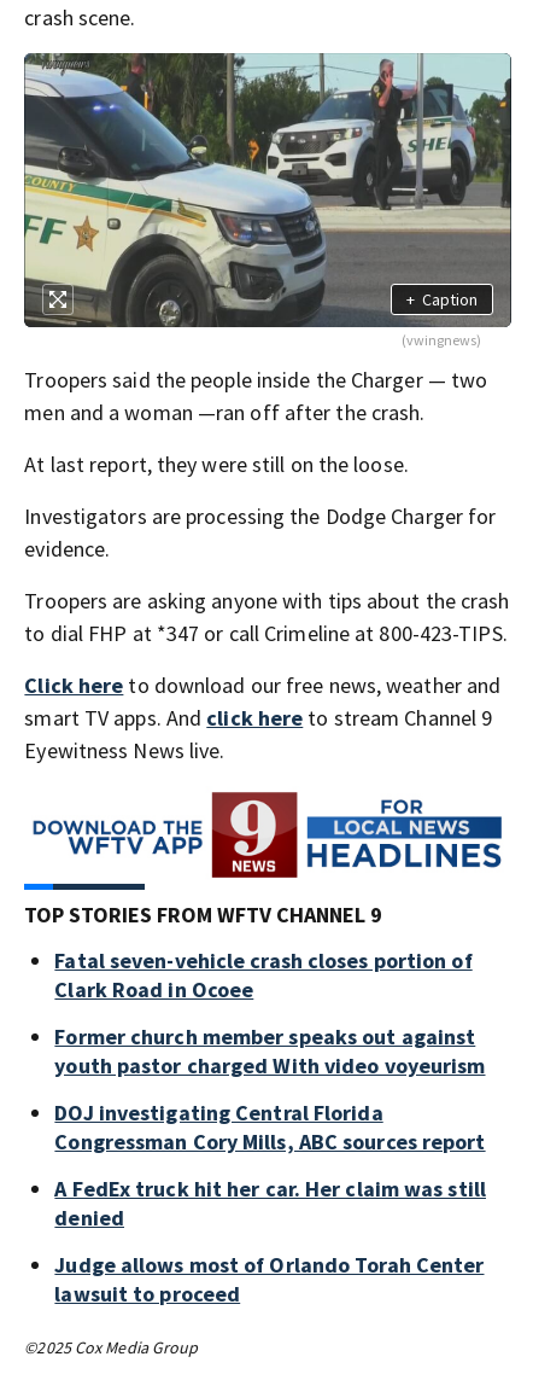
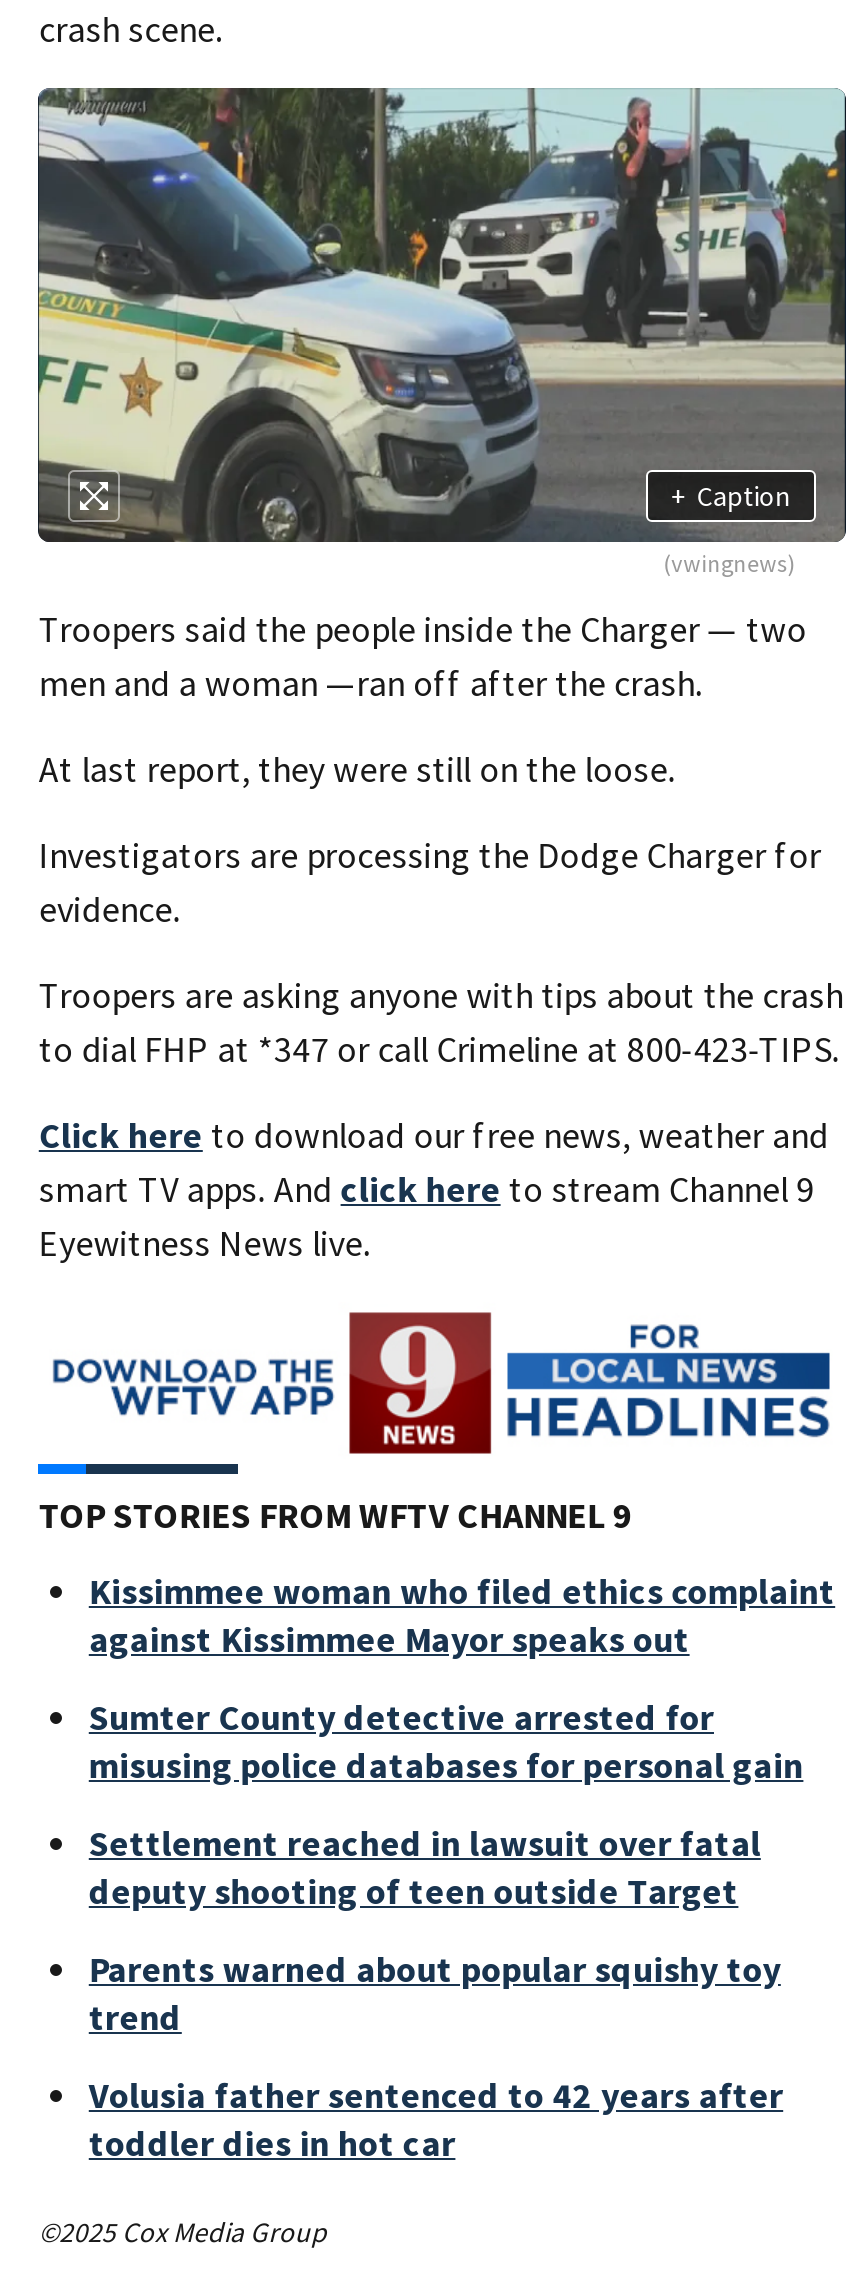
- Fatal seven-vehicle crash closes portion of
- Clark Road in Ocoee
+ Kissimmee woman who filed ethics complaint
+ against Kissimmee Mayor speaks out

- Former church member speaks out against
- youth pastor charged With video voyeurism
+ Sumter County detective arrested for
+ misusing police databases for personal gain

- DOJ investigating Central Florida
- Congressman Cory Mills, ABC sources report
+ Settlement reached in lawsuit over fatal
+ deputy shooting of teen outside Target

- A FedEx truck hit her car. Her claim was still
- denied
+ Parents warned about popular squishy toy
+ trend

- Judge allows most of Orlando Torah Center
- lawsuit to proceed
+ Volusia father sentenced to 42 years after
+ toddler dies in hot car
